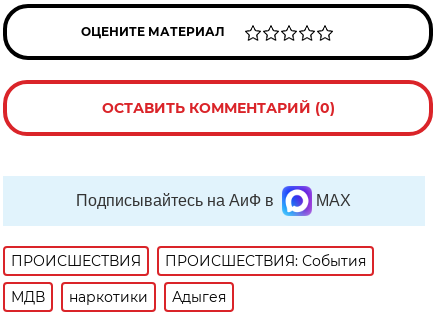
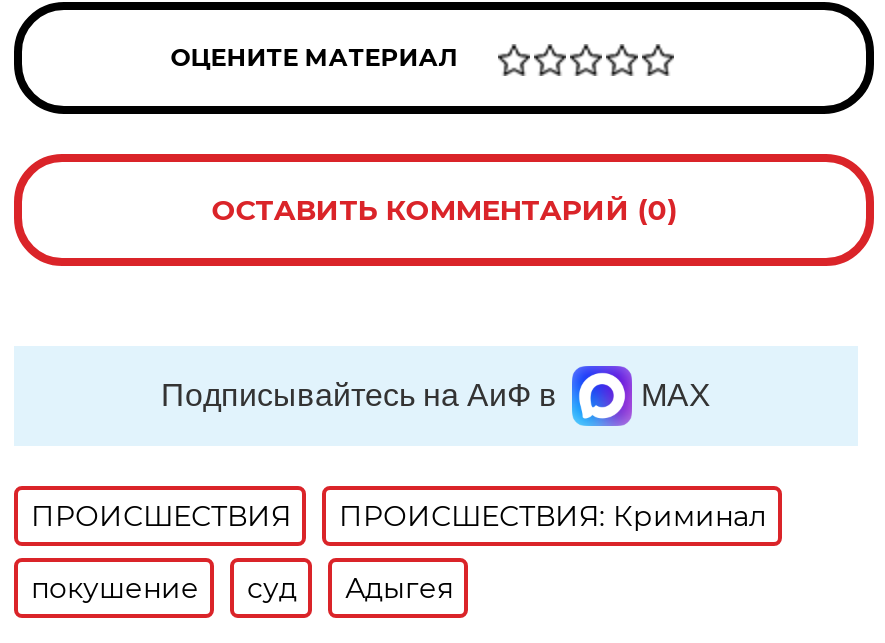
- ПРОИСШЕСТВИЯ: События
+ ПРОИСШЕСТВИЯ: Криминал

- МДВ
- наркотики
+ покушение
+ суд
